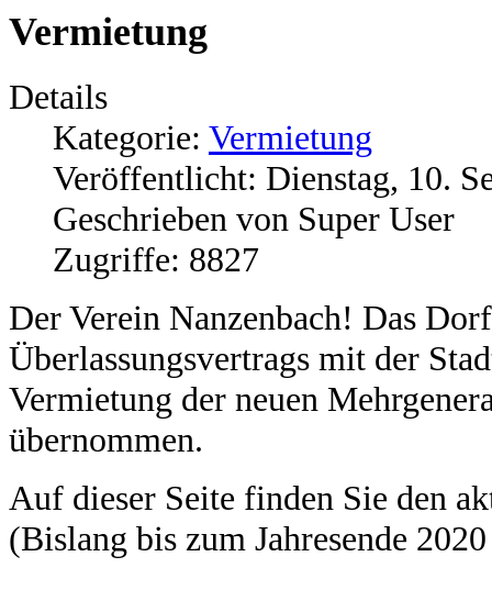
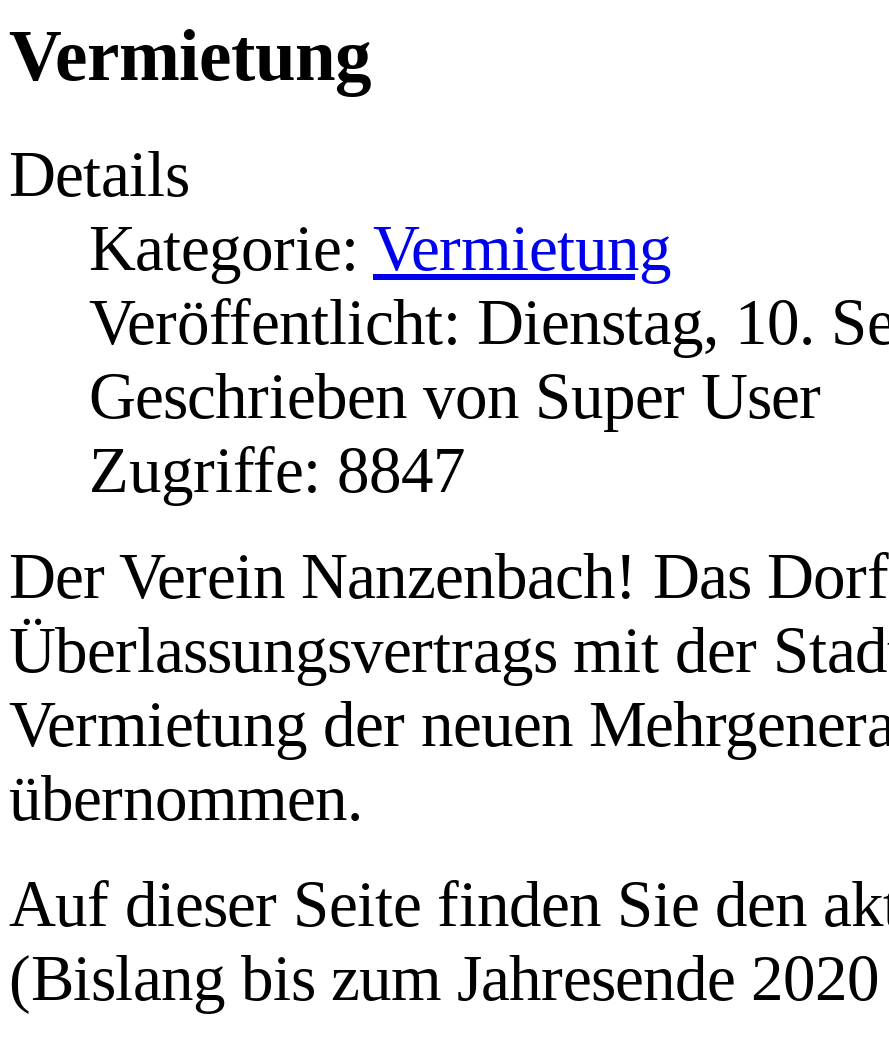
- Zugriffe: 8827
+ Zugriffe: 8847
